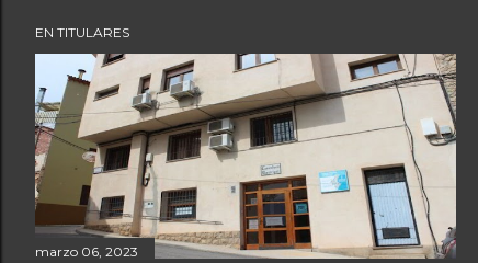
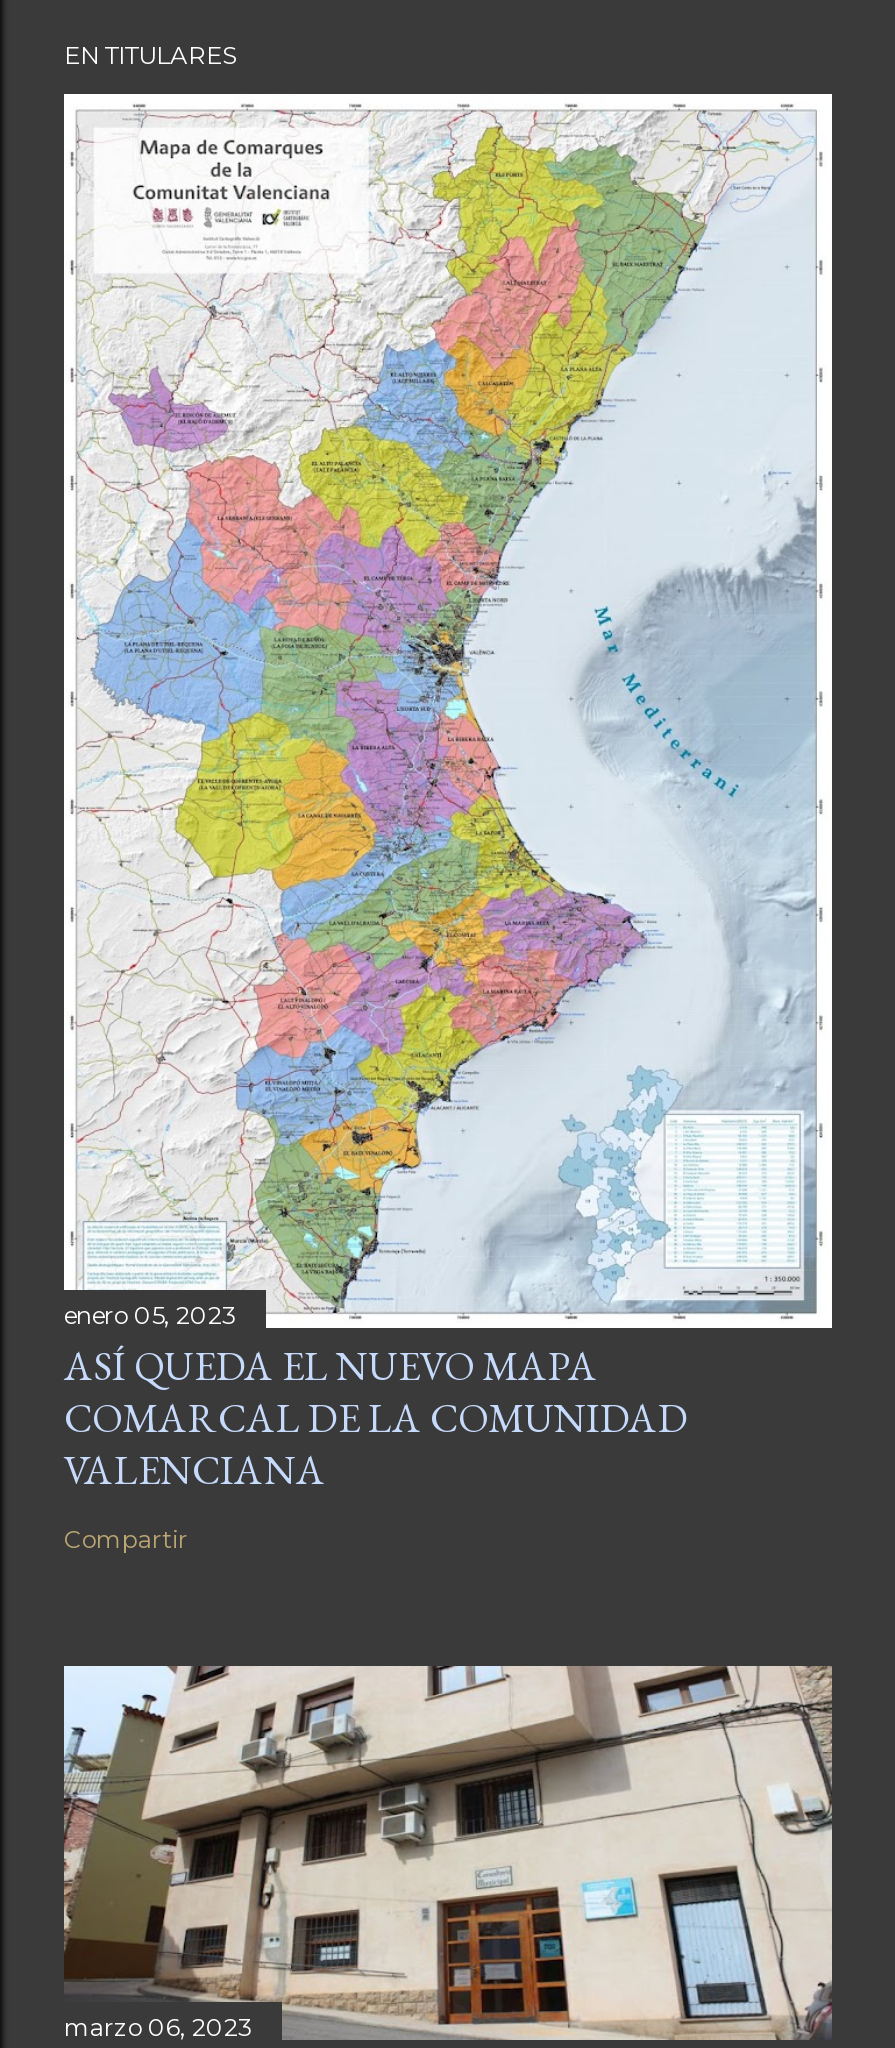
+ [image]
+ enero 05, 2023
+ ASÍ QUEDA EL NUEVO MAPA
+ COMARCAL DE LA COMUNIDAD
+ VALENCIANA
+ Compartir
